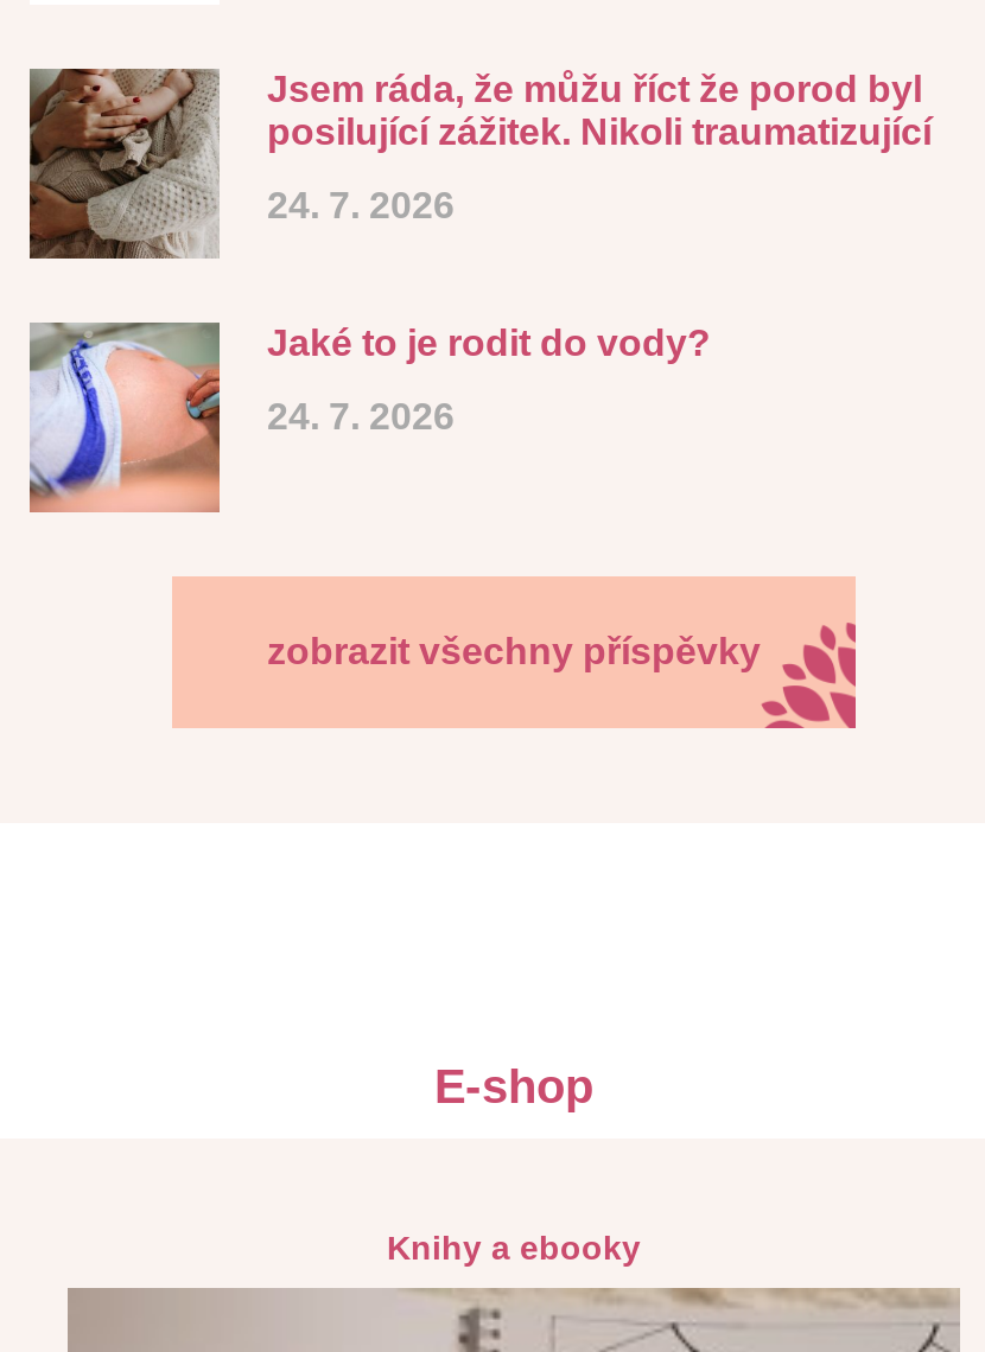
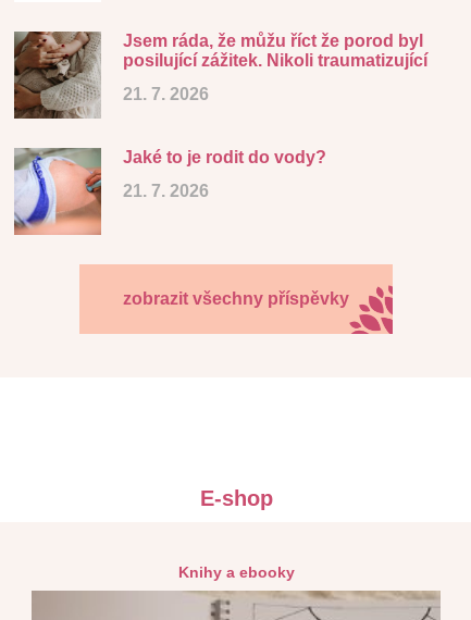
- 24. 7. 2026
+ 21. 7. 2026

- 24. 7. 2026
+ 21. 7. 2026
